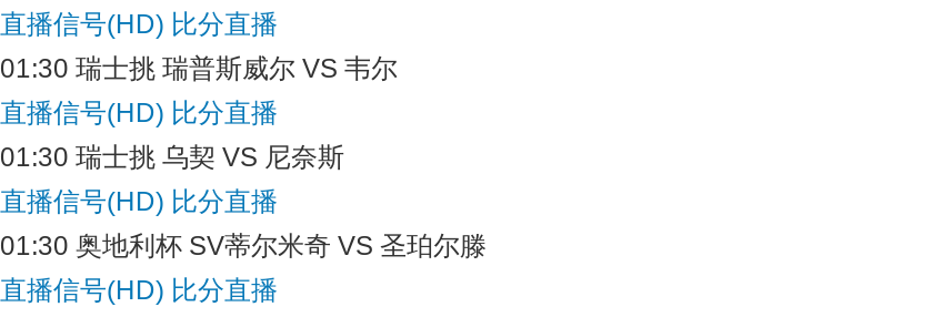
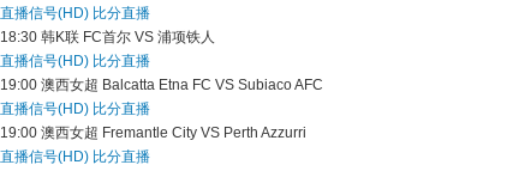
- 01:30 瑞士挑瑞普斯威尔 VS 韦尔
+ 18:30 韩K联FC首尔 VS 浦项铁人

- 01:30 瑞士挑乌契 VS 尼奈斯
+ 19:00 澳西女超Balcatta Etna FC VS Subiaco AFC

- 01:30 奥地利杯SV蒂尔米奇 VS 圣珀尔滕
+ 19:00 澳西女超Fremantle City VS Perth Azzurri
